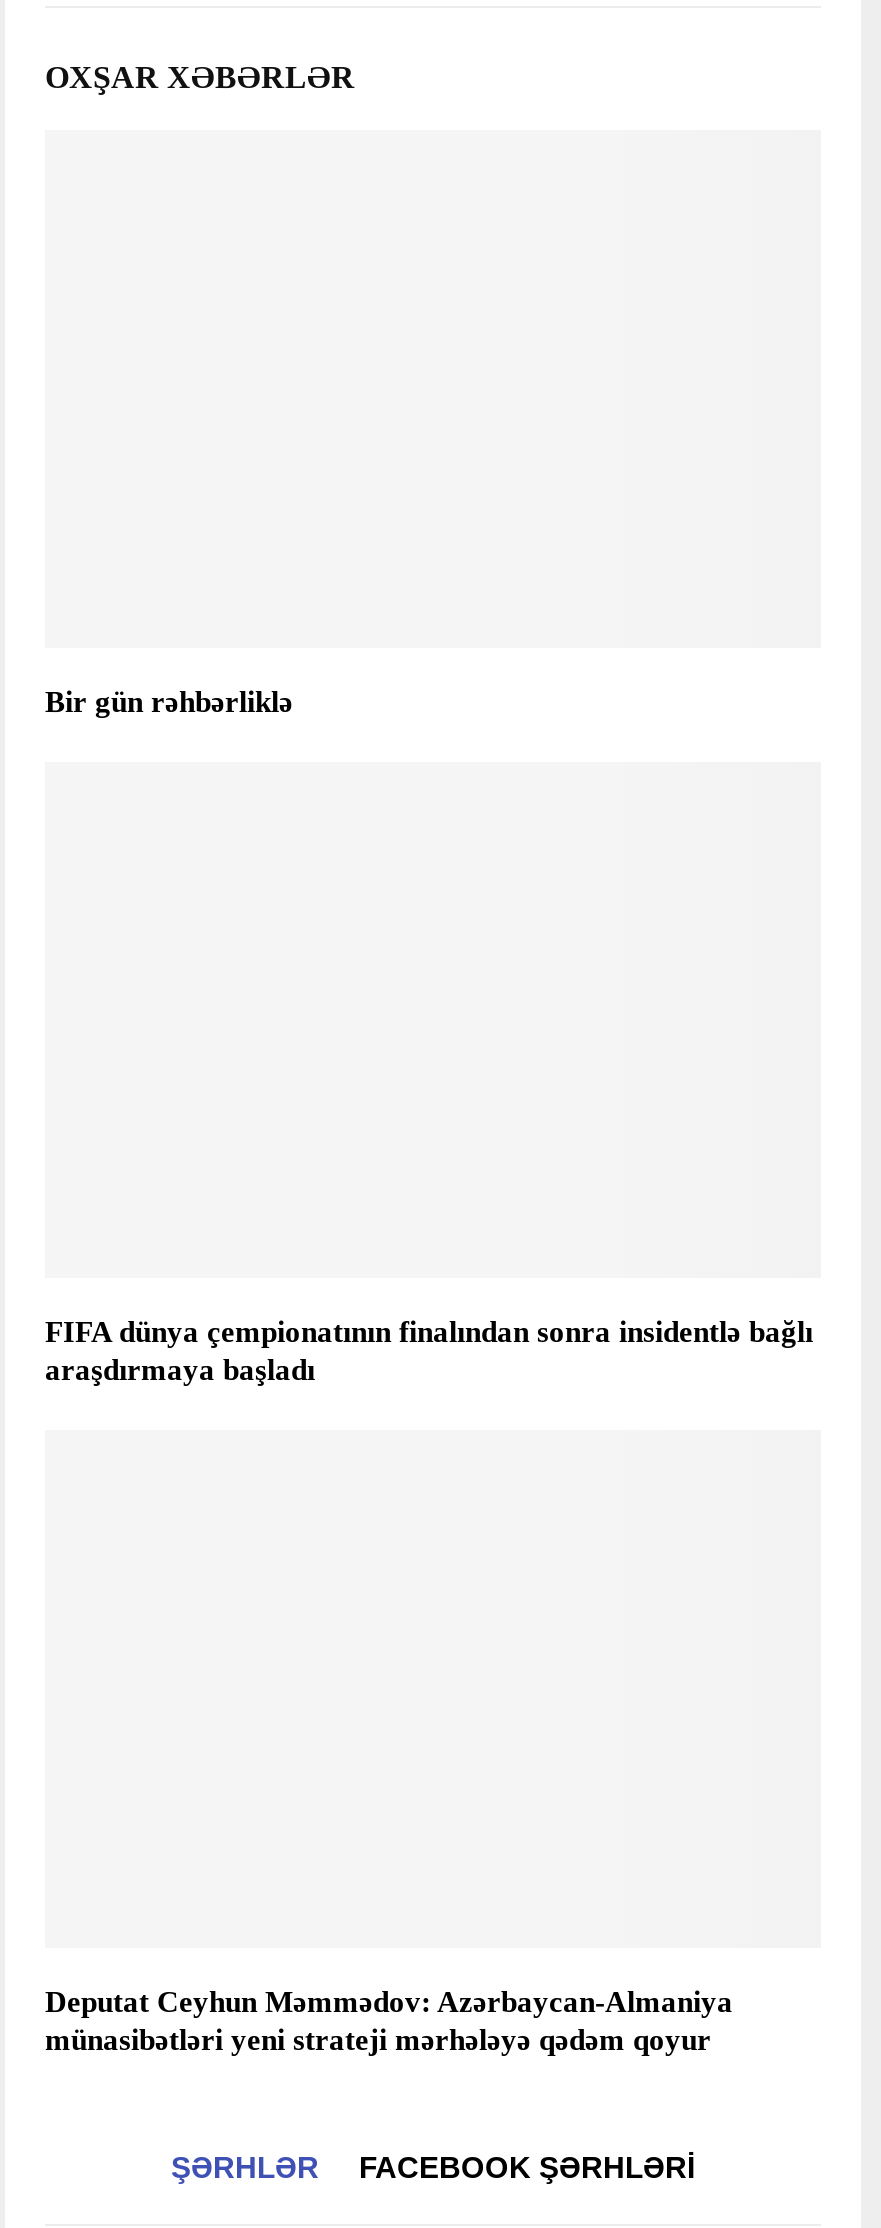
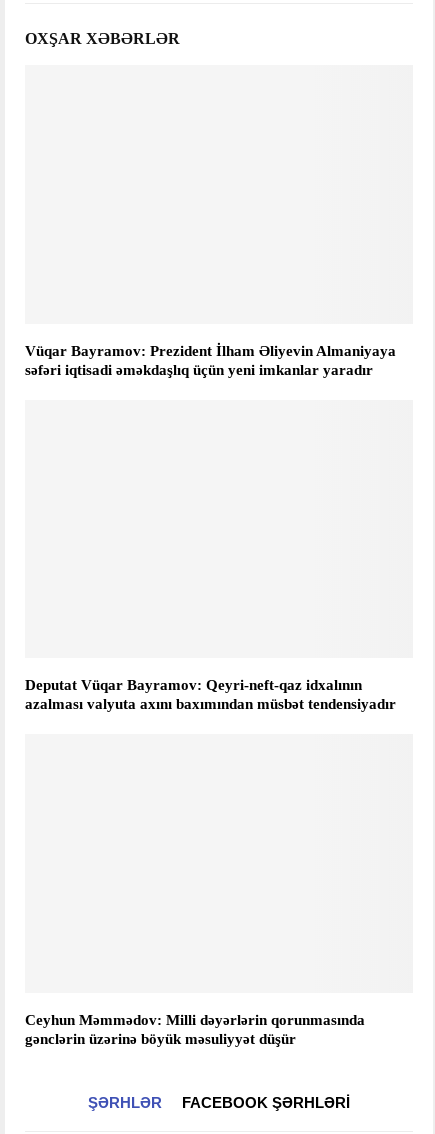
- Bir gün rəhbərliklə
+ Vüqar Bayramov: Prezident İlham Əliyevin Almaniyaya
+ səfəri iqtisadi əməkdaşlıq üçün yeni imkanlar yaradır

- FIFA dünya çempionatının finalından sonra insidentlə bağlı
- araşdırmaya başladı
+ Deputat Vüqar Bayramov: Qeyri-neft-qaz idxalının
+ azalması valyuta axını baxımından müsbət tendensiyadır

- Deputat Ceyhun Məmmədov: Azərbaycan-Almaniya
- münasibətləri yeni strateji mərhələyə qədəm qoyur
+ Ceyhun Məmmədov: Milli dəyərlərin qorunmasında
+ gənclərin üzərinə böyük məsuliyyət düşür
